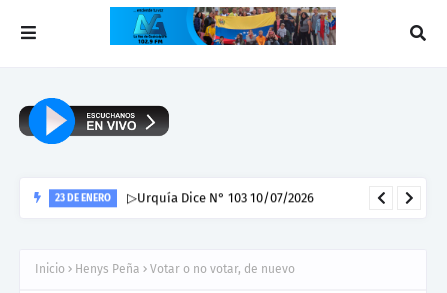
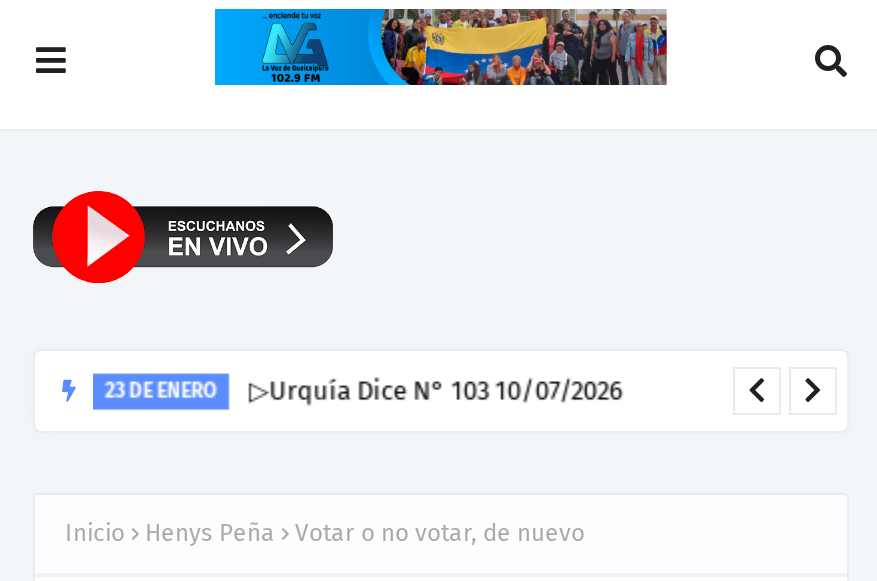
- [image]
+ [image]
